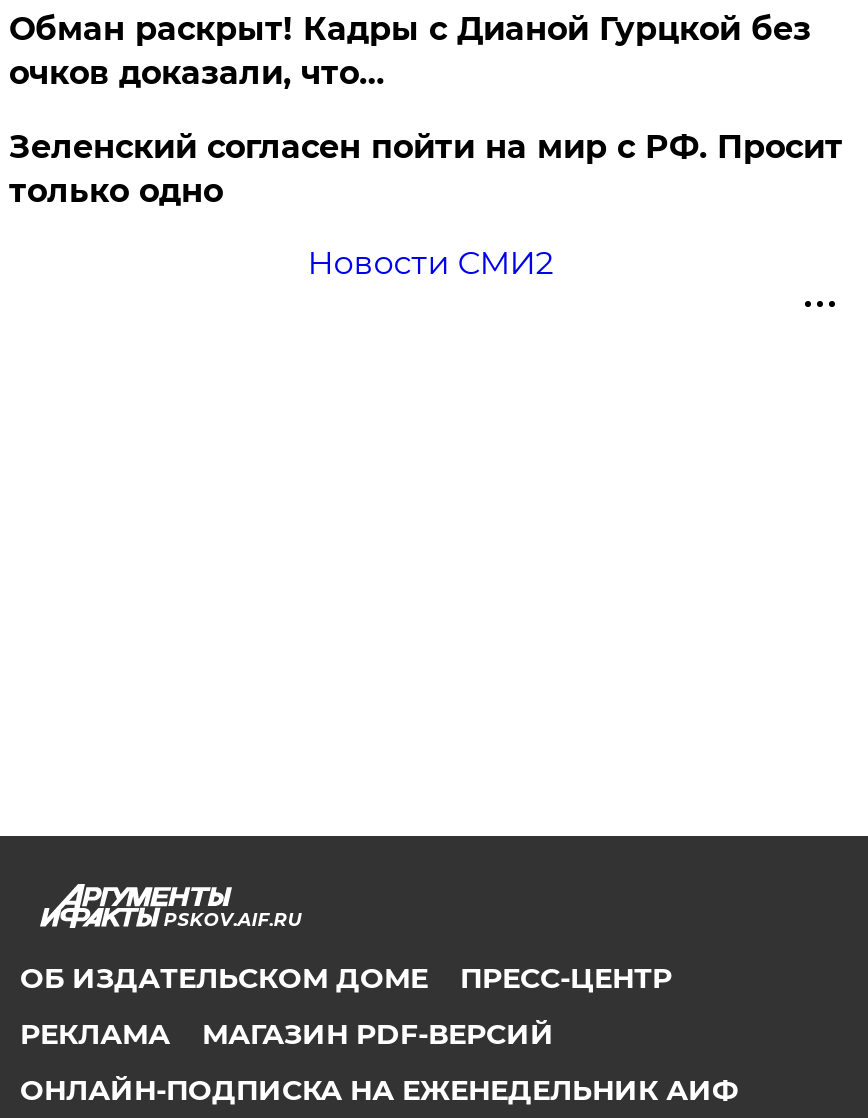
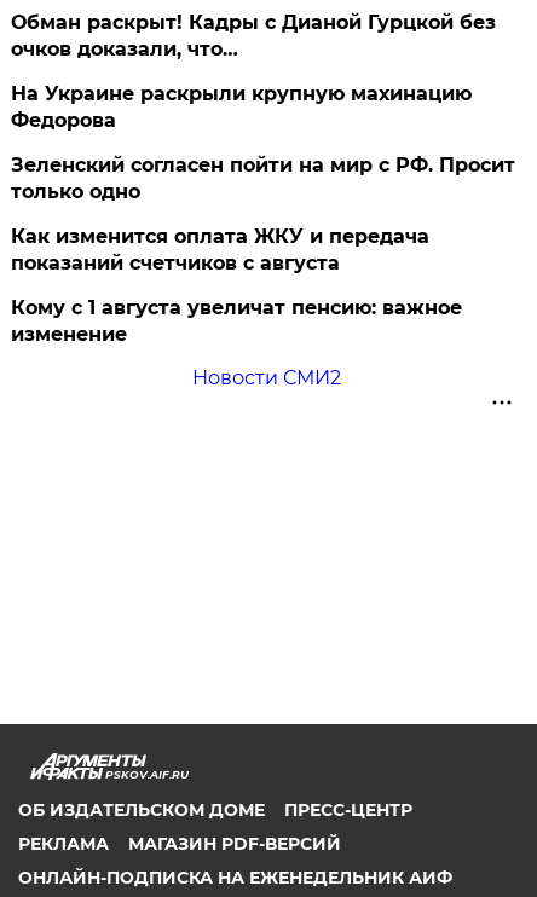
+ На Украине раскрыли крупную махинацию
+ Федорова

+ Как изменится оплата ЖКУ и передача
+ показаний счетчиков с августа
+ Кому с 1 августа увеличат пенсию: важное
+ изменение
